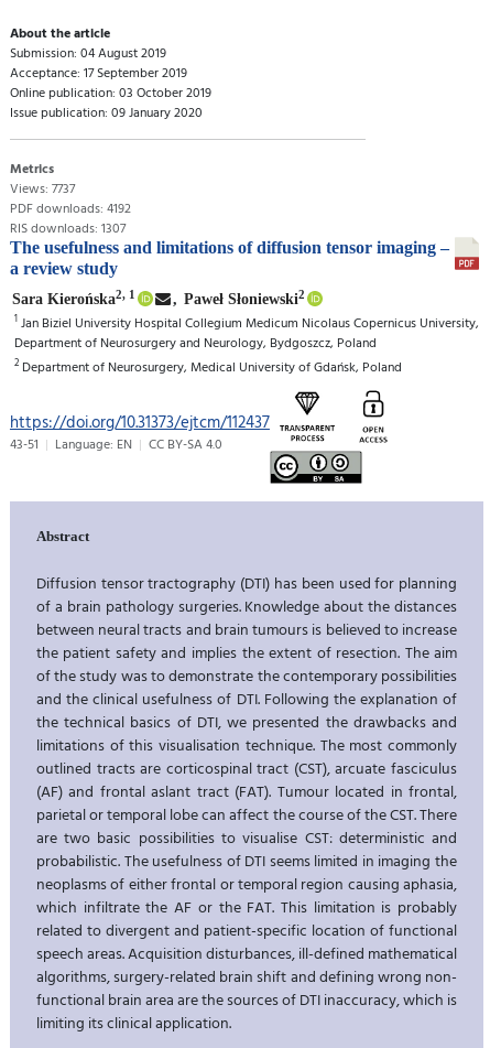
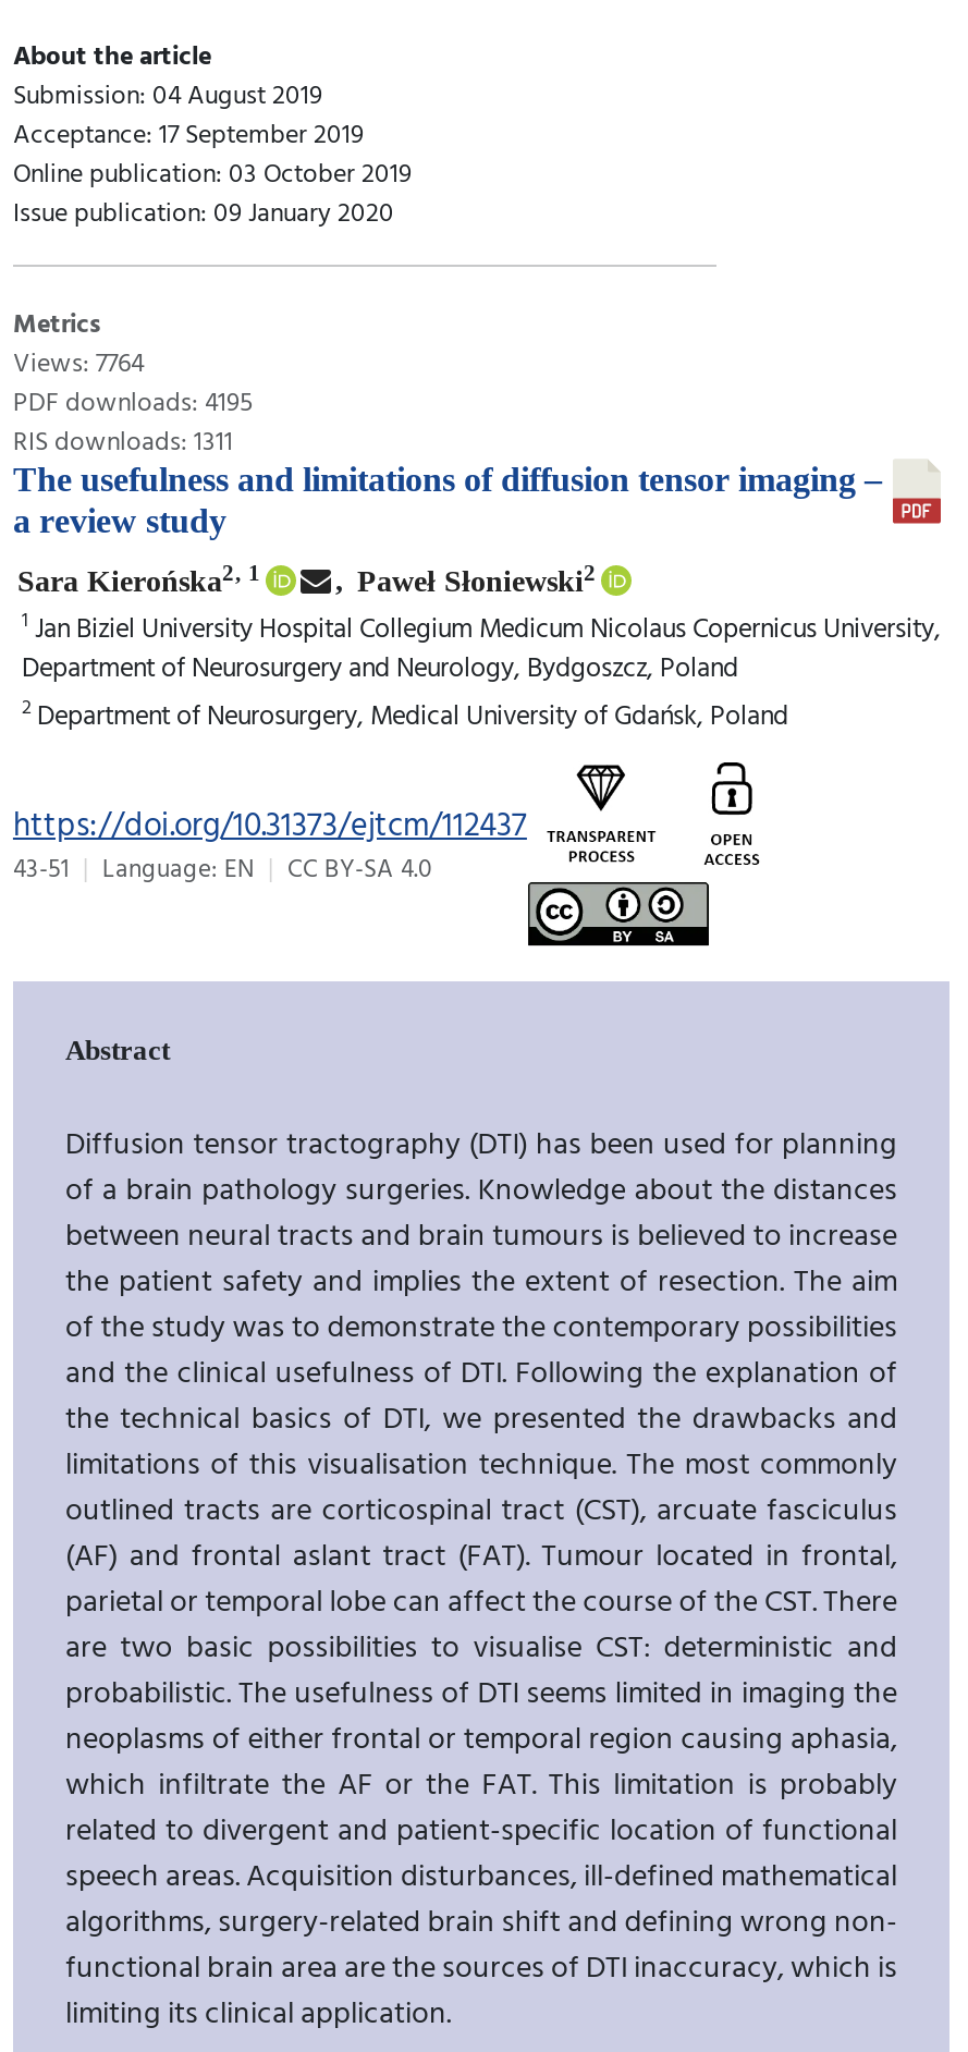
- Views: 7737
+ Views: 7764

- PDF downloads: 4192
+ PDF downloads: 4195

- RIS downloads: 1307
+ RIS downloads: 1311
